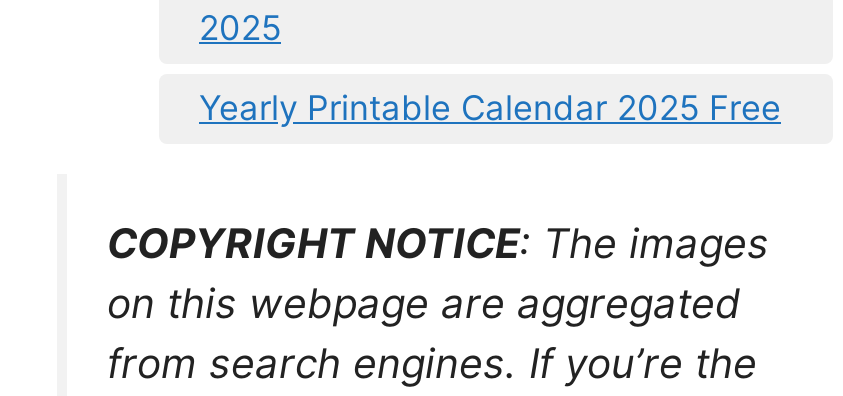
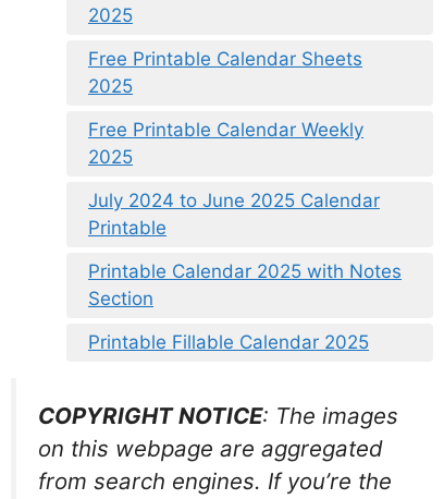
- Yearly Printable Calendar 2025 Free
+ Free Printable Calendar Sheets
+ 2025
+ Free Printable Calendar Weekly
+ 2025
+ July 2024 to June 2025 Calendar
+ Printable
+ Printable Calendar 2025 with Notes
+ Section
+ Printable Fillable Calendar 2025
